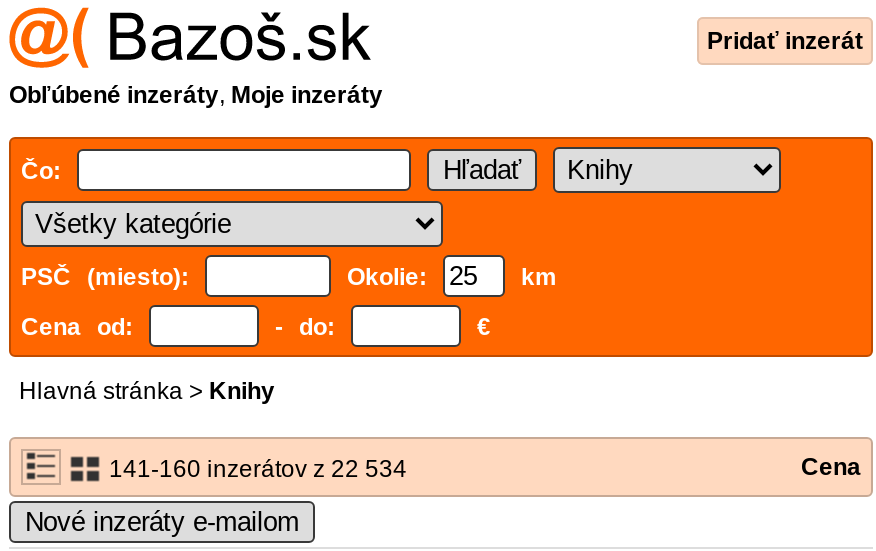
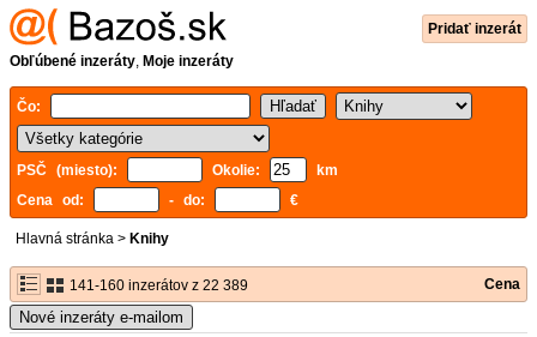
- 141-160 inzerátov z 22 534
+ 141-160 inzerátov z 22 389
